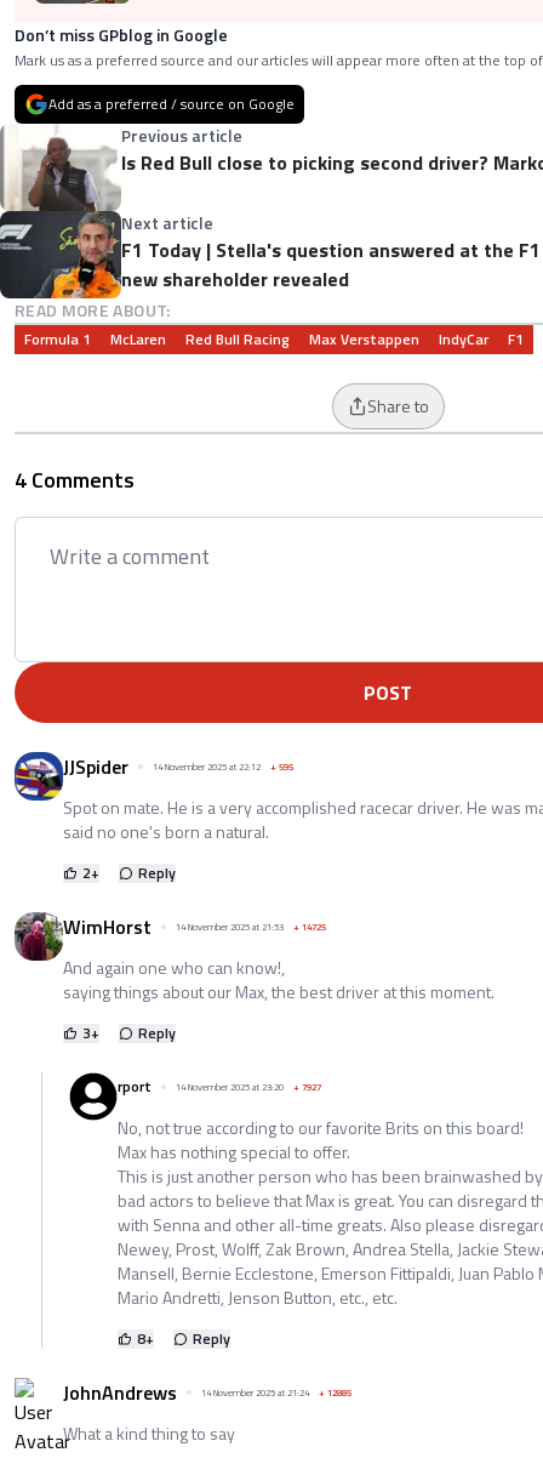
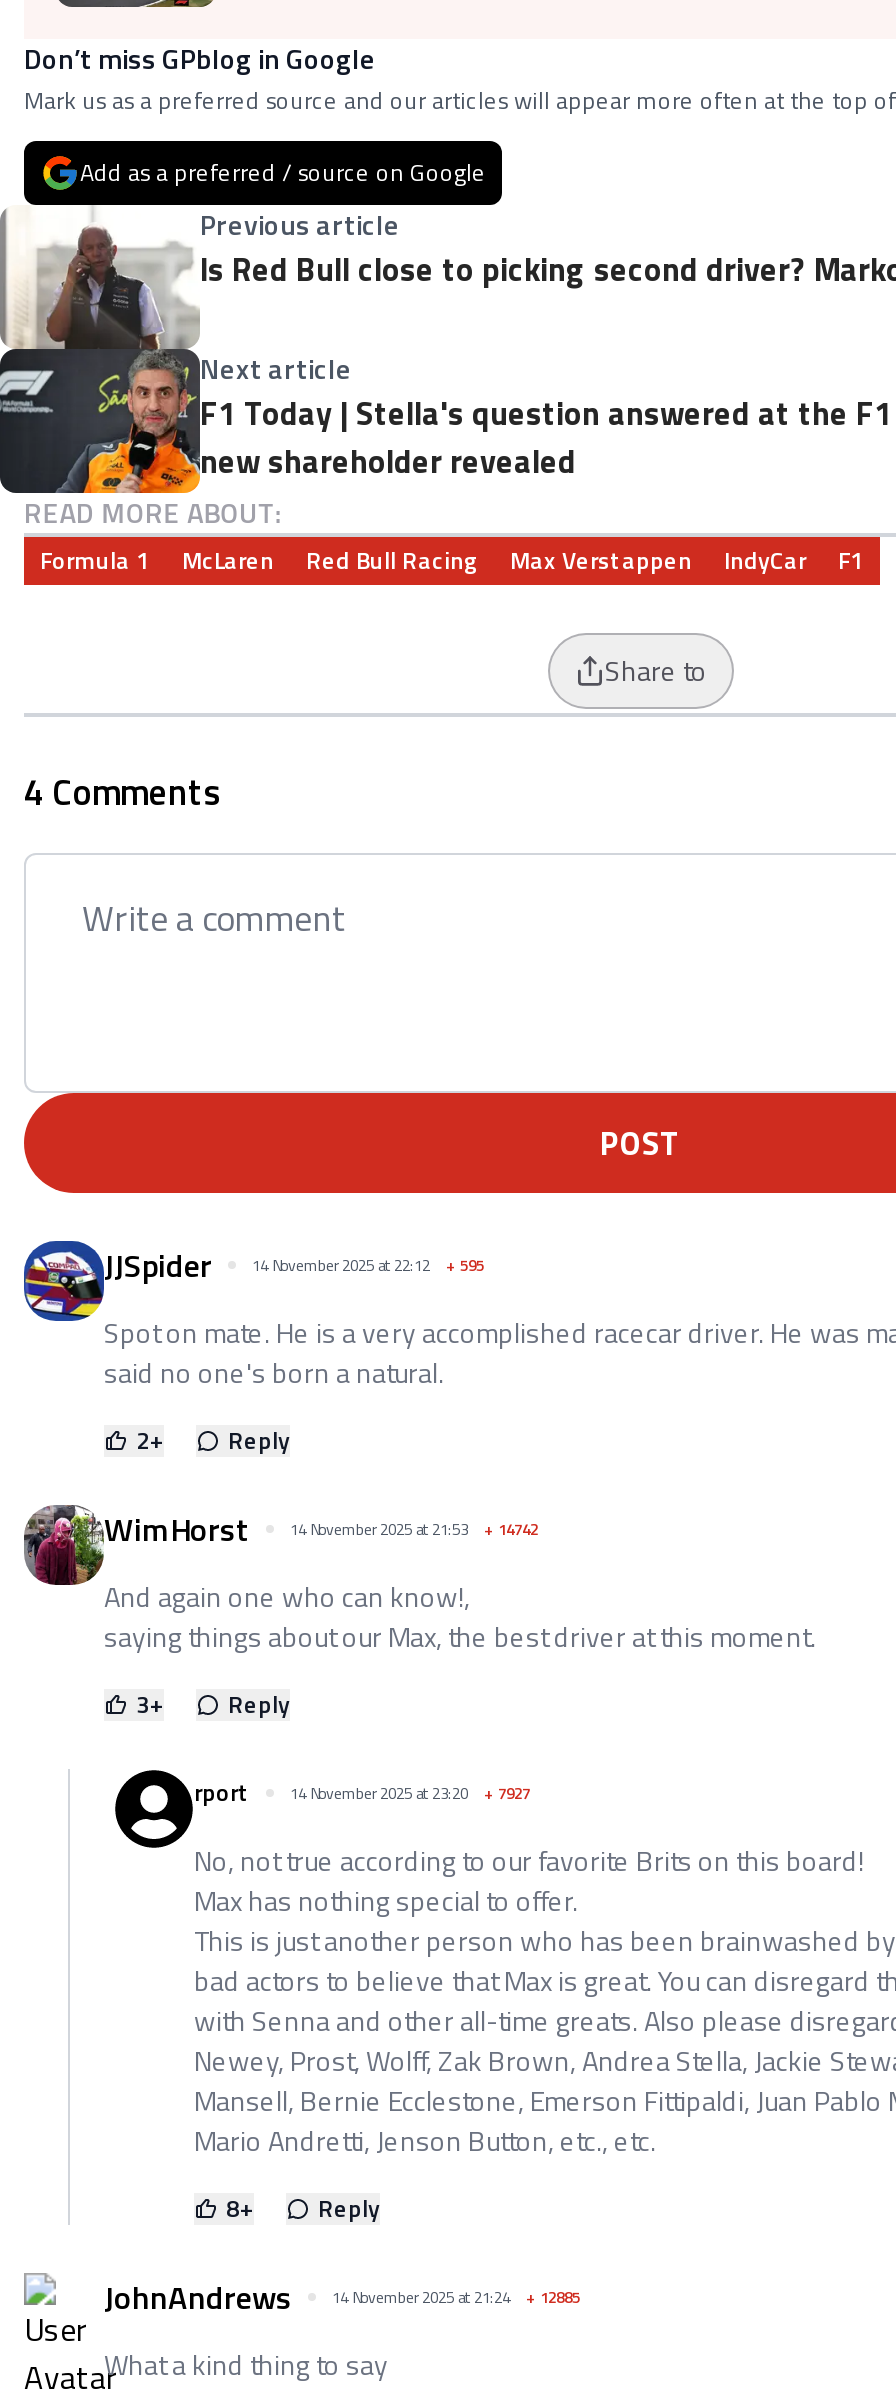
- WimHorst 14 November 2025 at 21:53 + 14725
+ WimHorst 14 November 2025 at 21:53 + 14742
